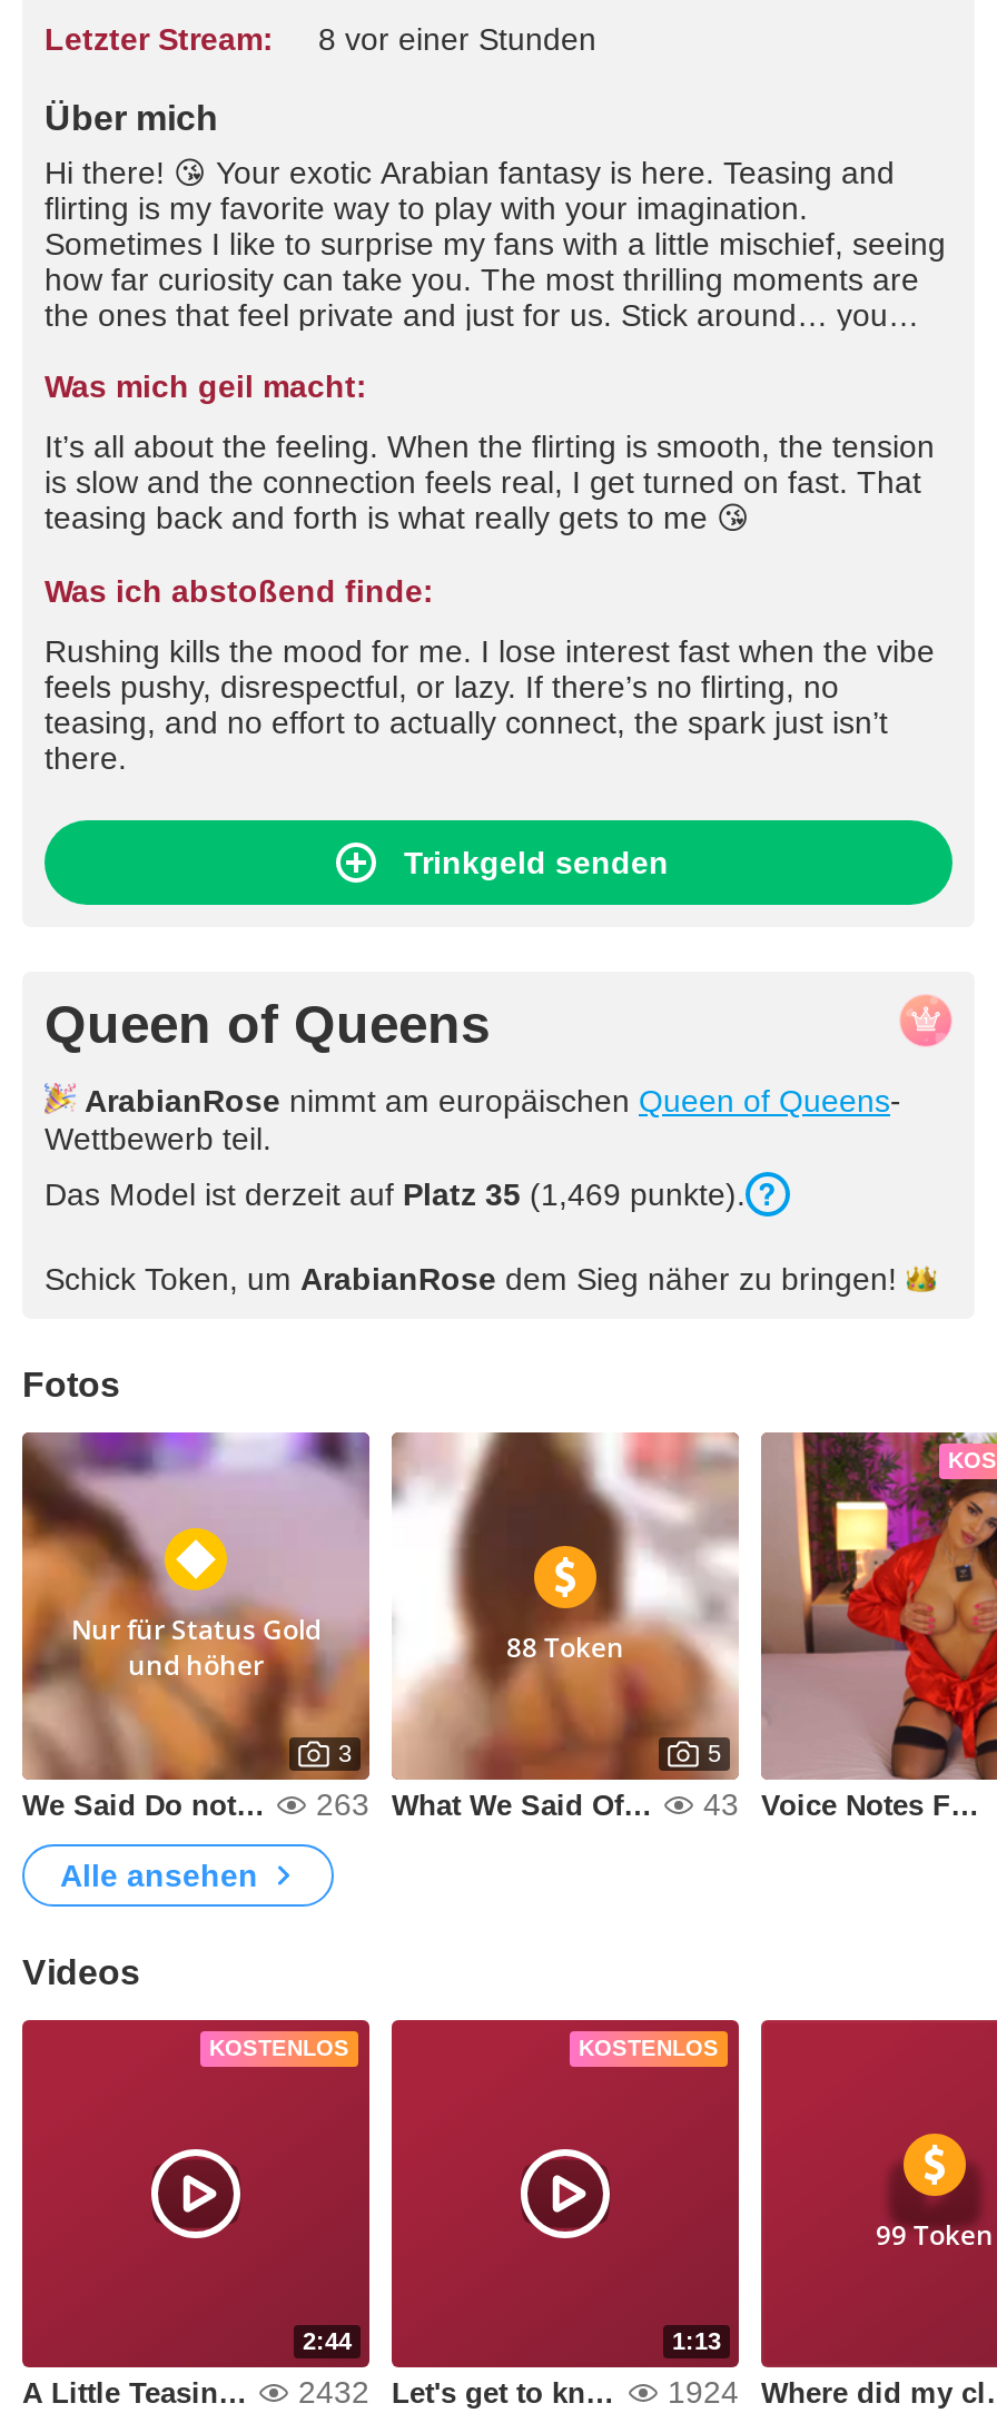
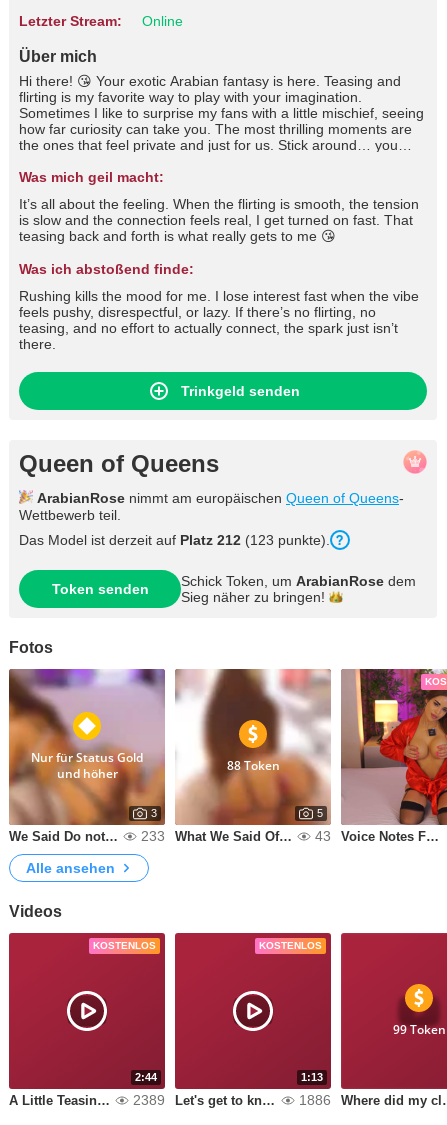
- 8 vor einer Stunden
+ Online

- Das Model ist derzeit auf Platz 35 (1,469 punkte).
+ Das Model ist derzeit auf Platz 212 (123 punkte).

- Schick Token, um ArabianRose dem Sieg näher zu bringen!
+ Token senden
+ Schick Token, um ArabianRose dem
+ Sieg näher zu bringen!

- 263
+ 233

- 2432
+ 2389

- 1924
+ 1886
